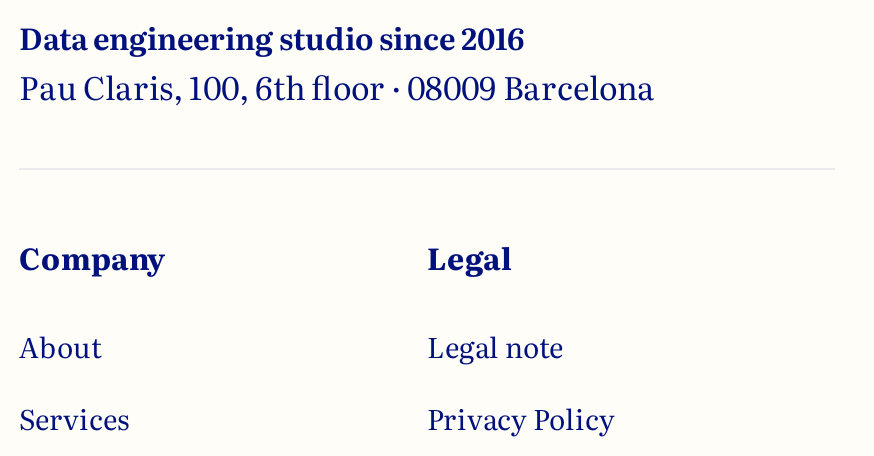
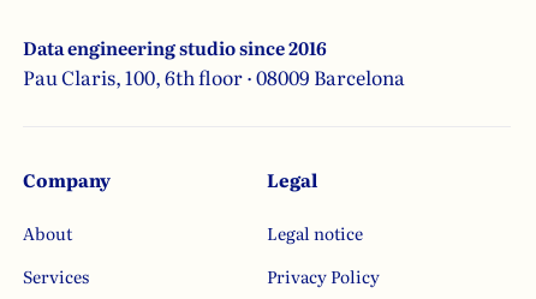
- Legal note
+ Legal notice
